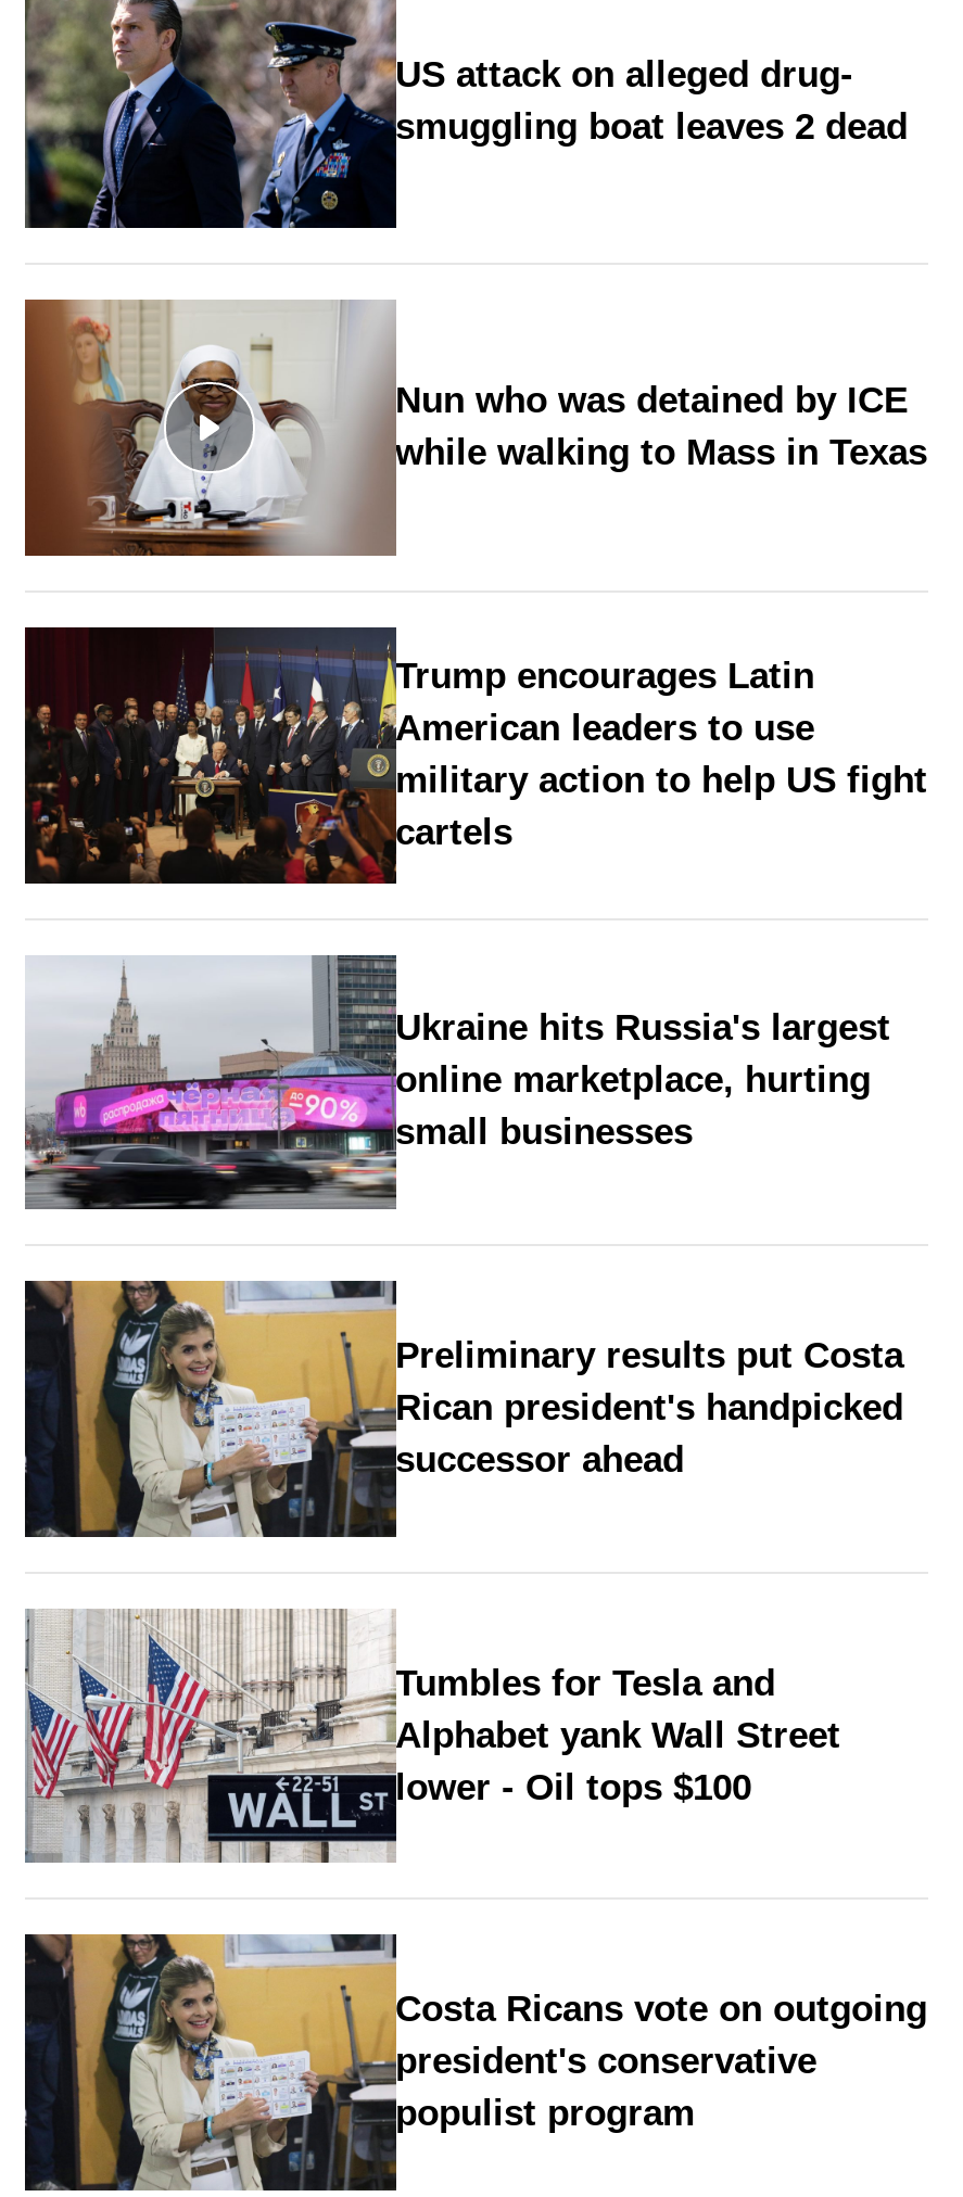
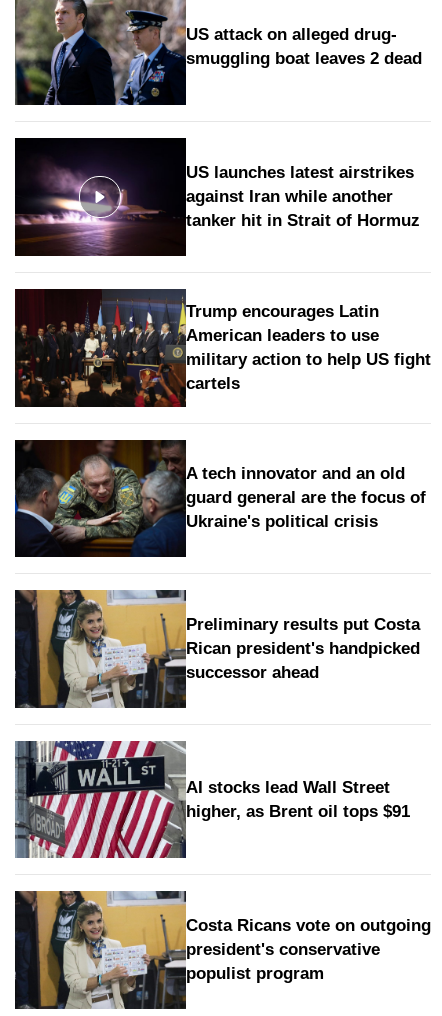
- [image]
- Nun who was detained by ICE
- while walking to Mass in Texas
+ [image]
+ US launches latest airstrikes
+ against Iran while another
+ tanker hit in Strait of Hormuz

- [image]
- Ukraine hits Russia's largest
- online marketplace, hurting
- small businesses
+ [image]
+ A tech innovator and an old
+ guard general are the focus of
+ Ukraine's political crisis

- [image]
- Tumbles for Tesla and
- Alphabet yank Wall Street
- lower - Oil tops $100
+ [image]
+ AI stocks lead Wall Street
+ higher, as Brent oil tops $91
